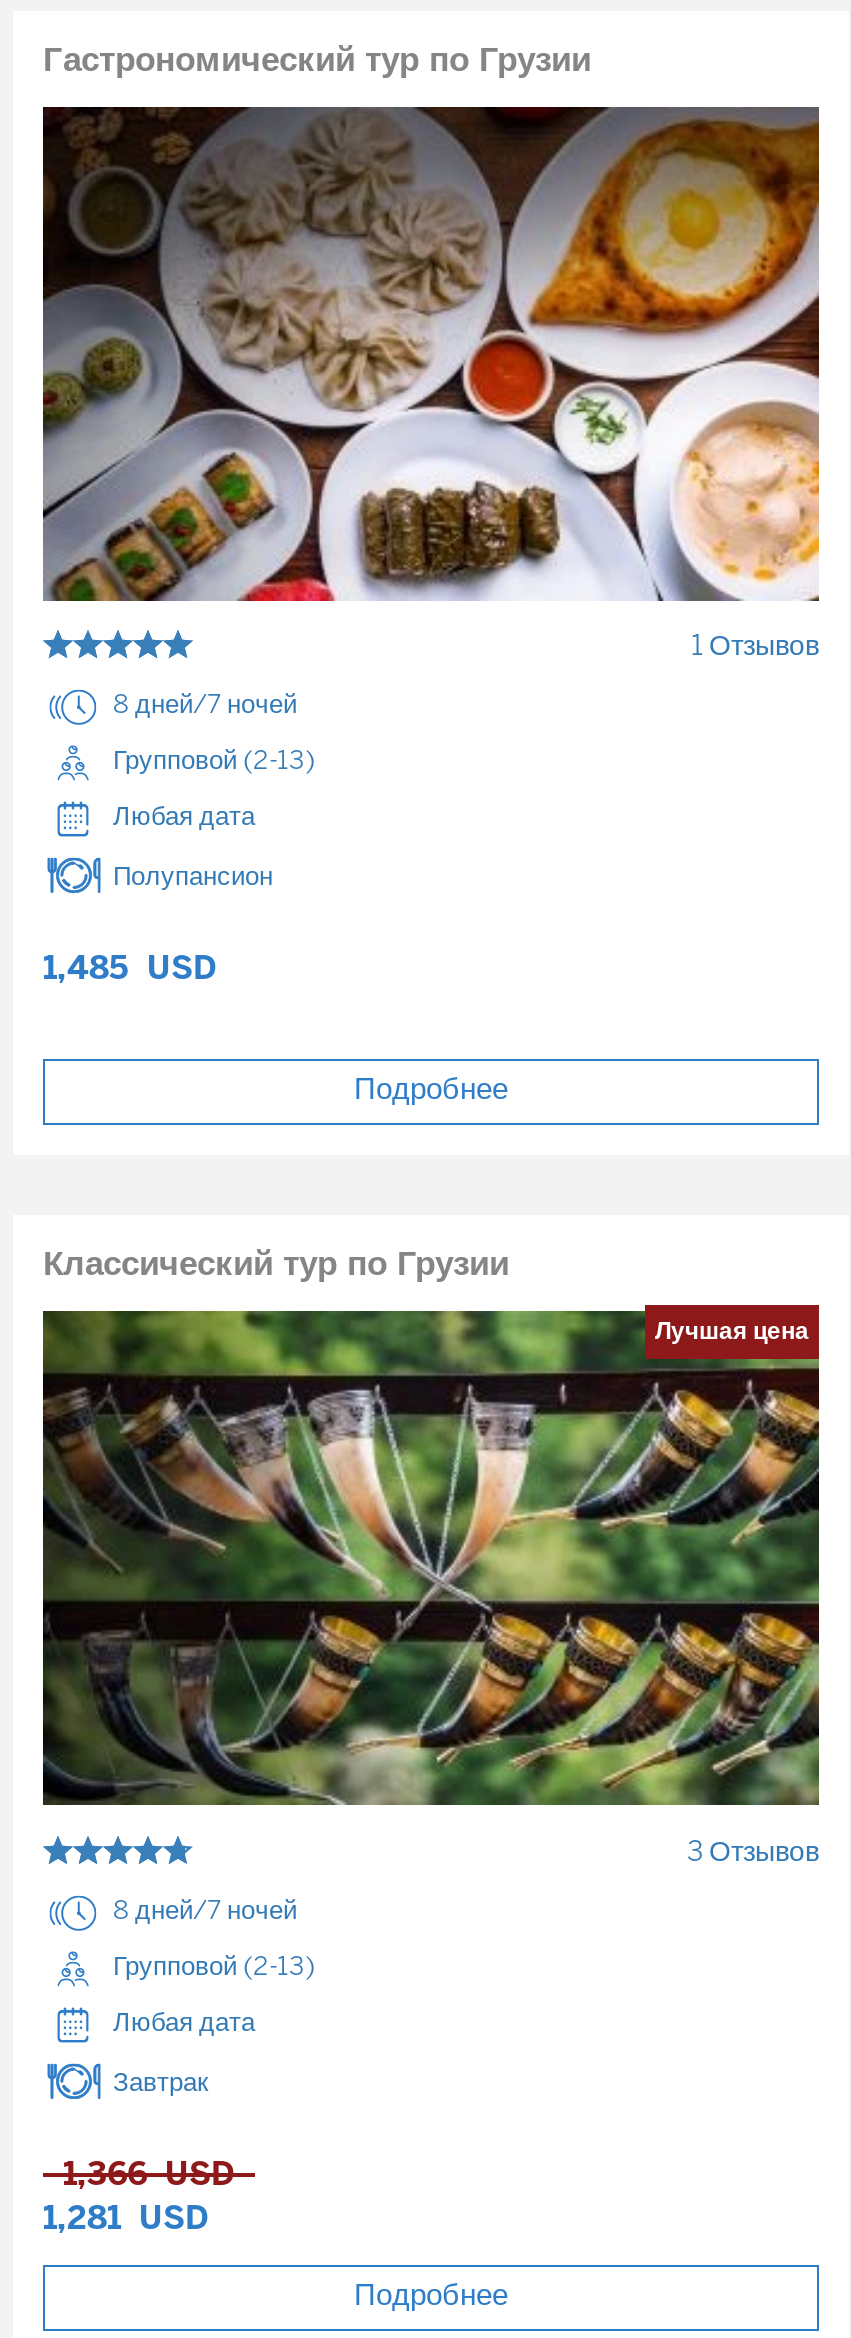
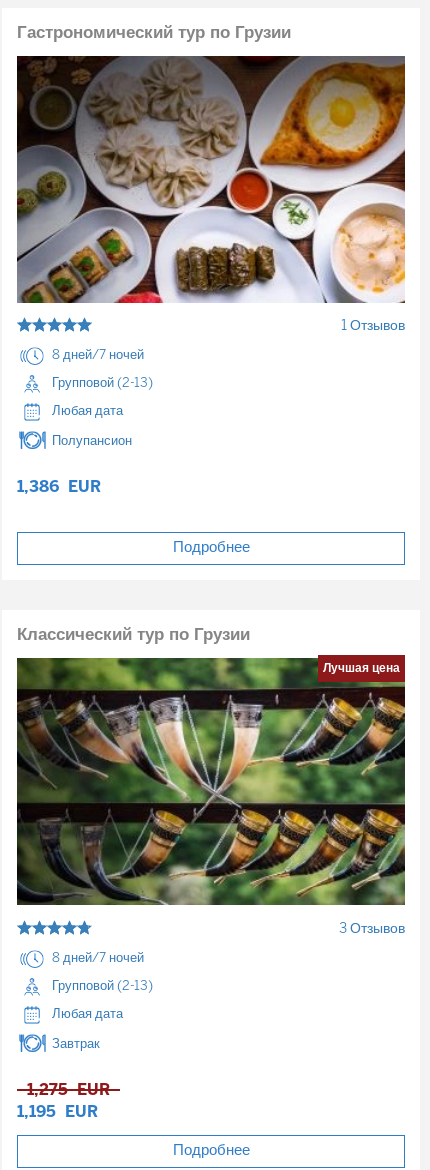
- 1,485 USD
+ 1,386 EUR

- 1,366 USD
+ 1,275 EUR

- 1,281 USD
+ 1,195 EUR
